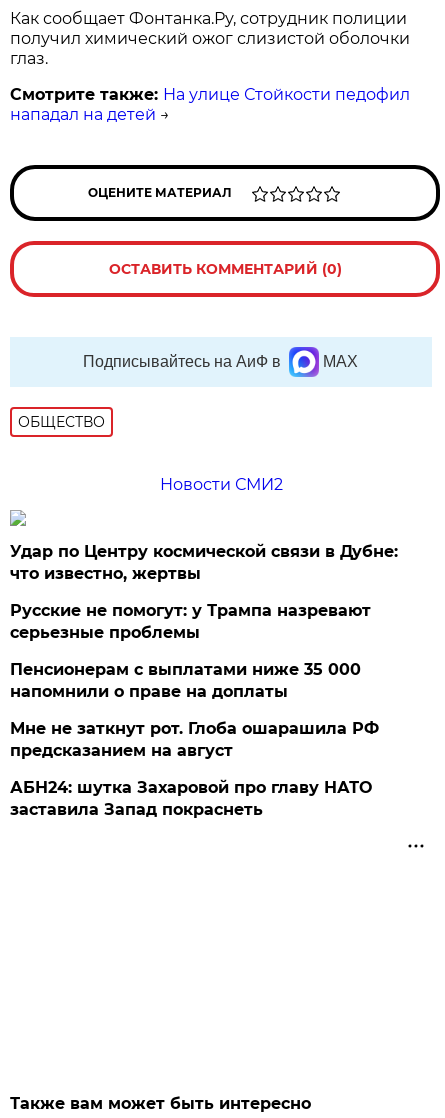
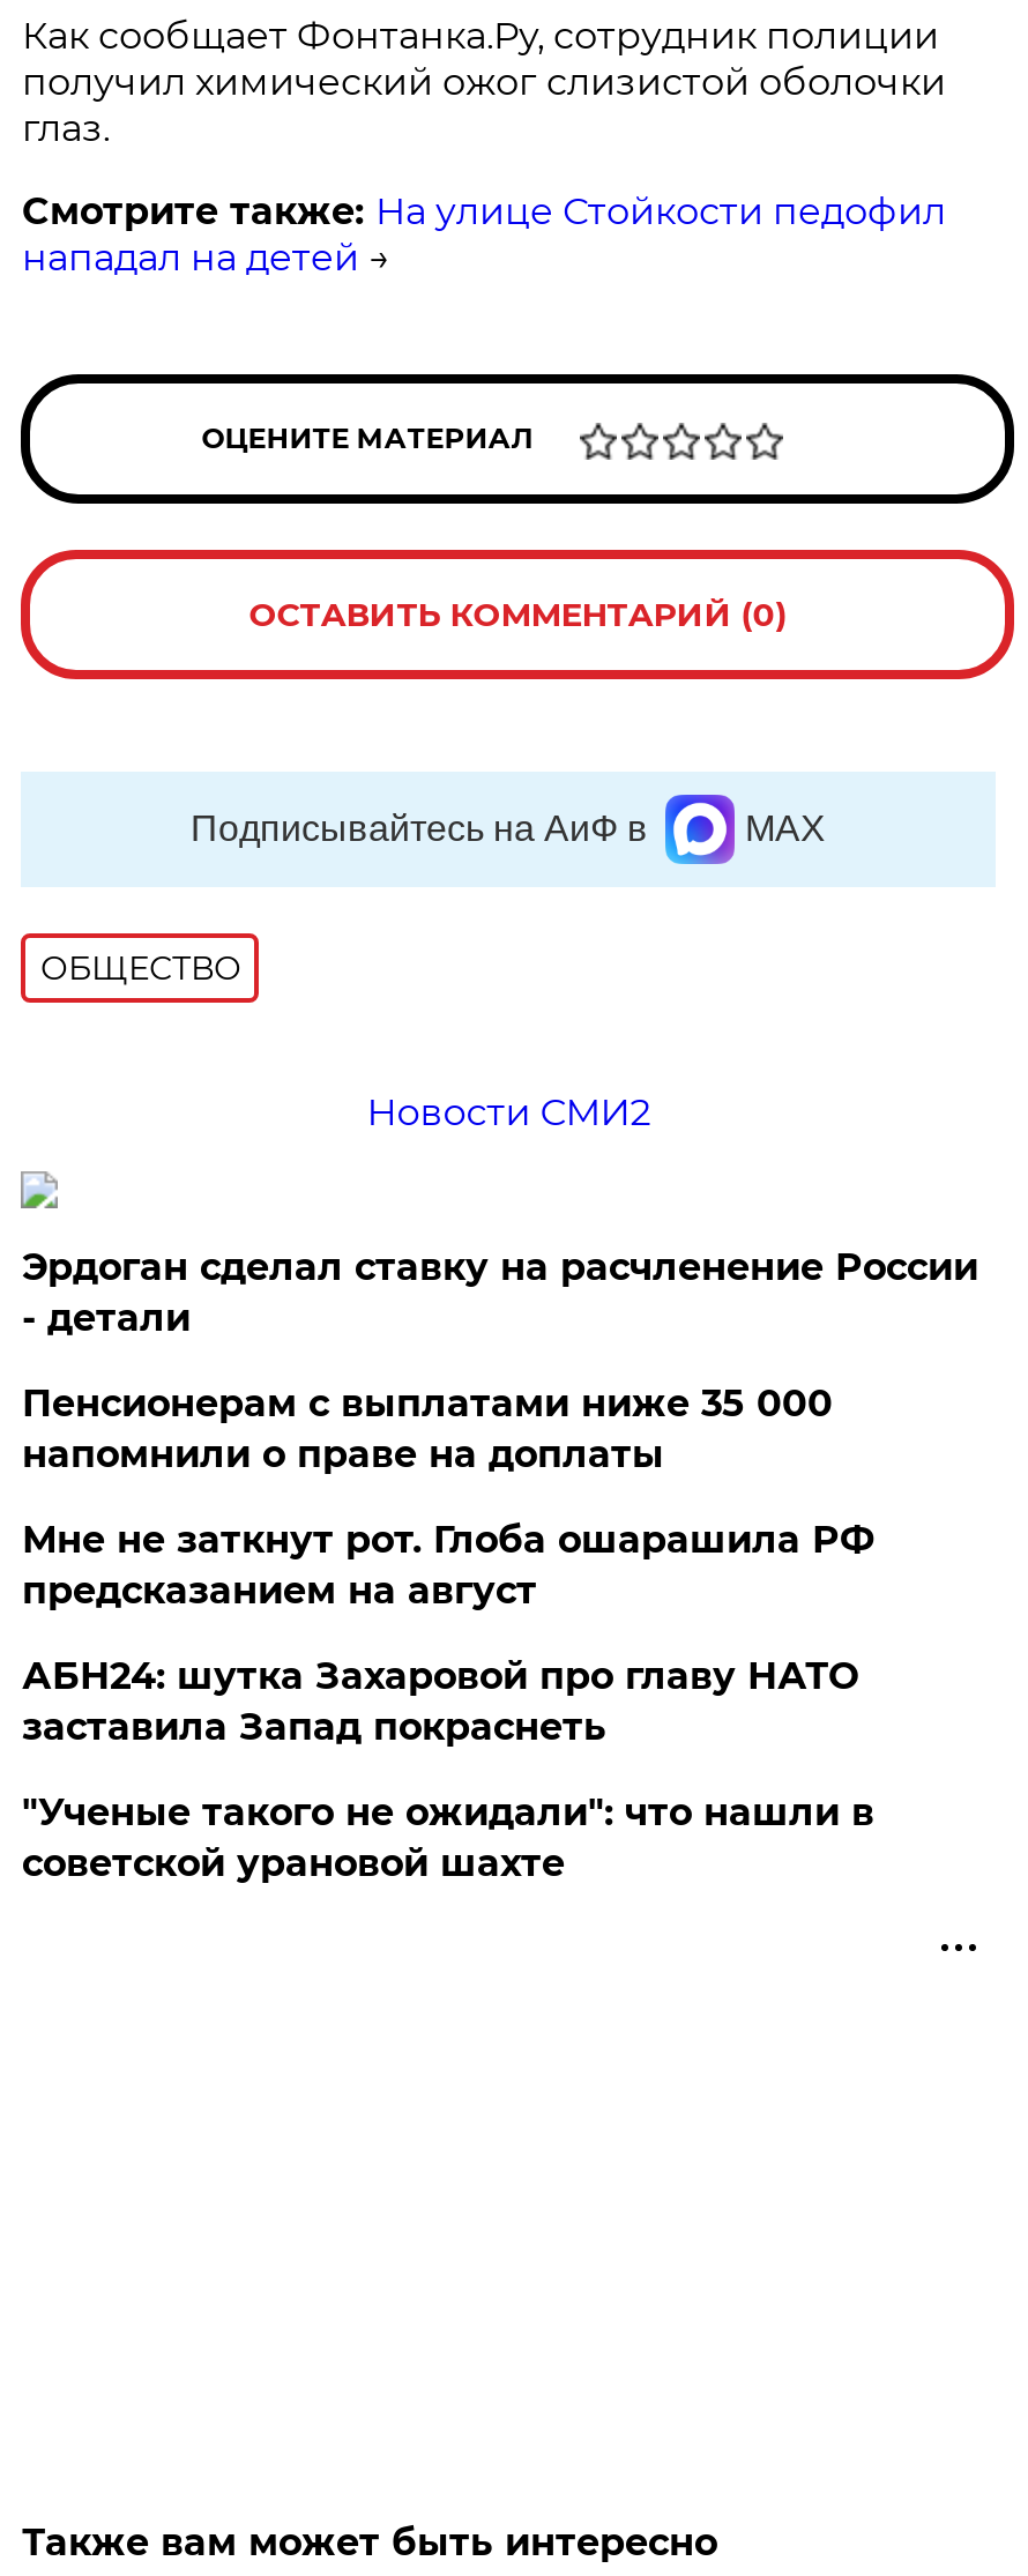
- Удар по Центру космической связи в Дубне:
- что известно, жертвы
- Русские не помогут: у Трампа назревают
- серьезные проблемы
+ Эрдоган сделал ставку на расчленение России
+ - детали

moved up: Пенсионерам с выплатами ниже 35 000 | напомнили о праве на доплаты | Мне не заткнут рот. Глоба ошарашила РФ | предсказанием на август | АБН24: шутка Захаровой про главу НАТО | заставила Запад покраснеть

+ "Ученые такого не ожидали": что нашли в
+ советской урановой шахте
